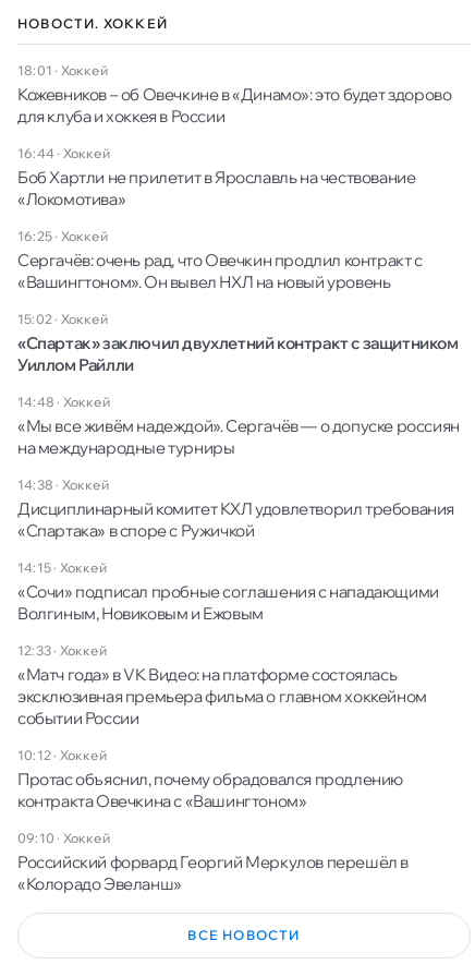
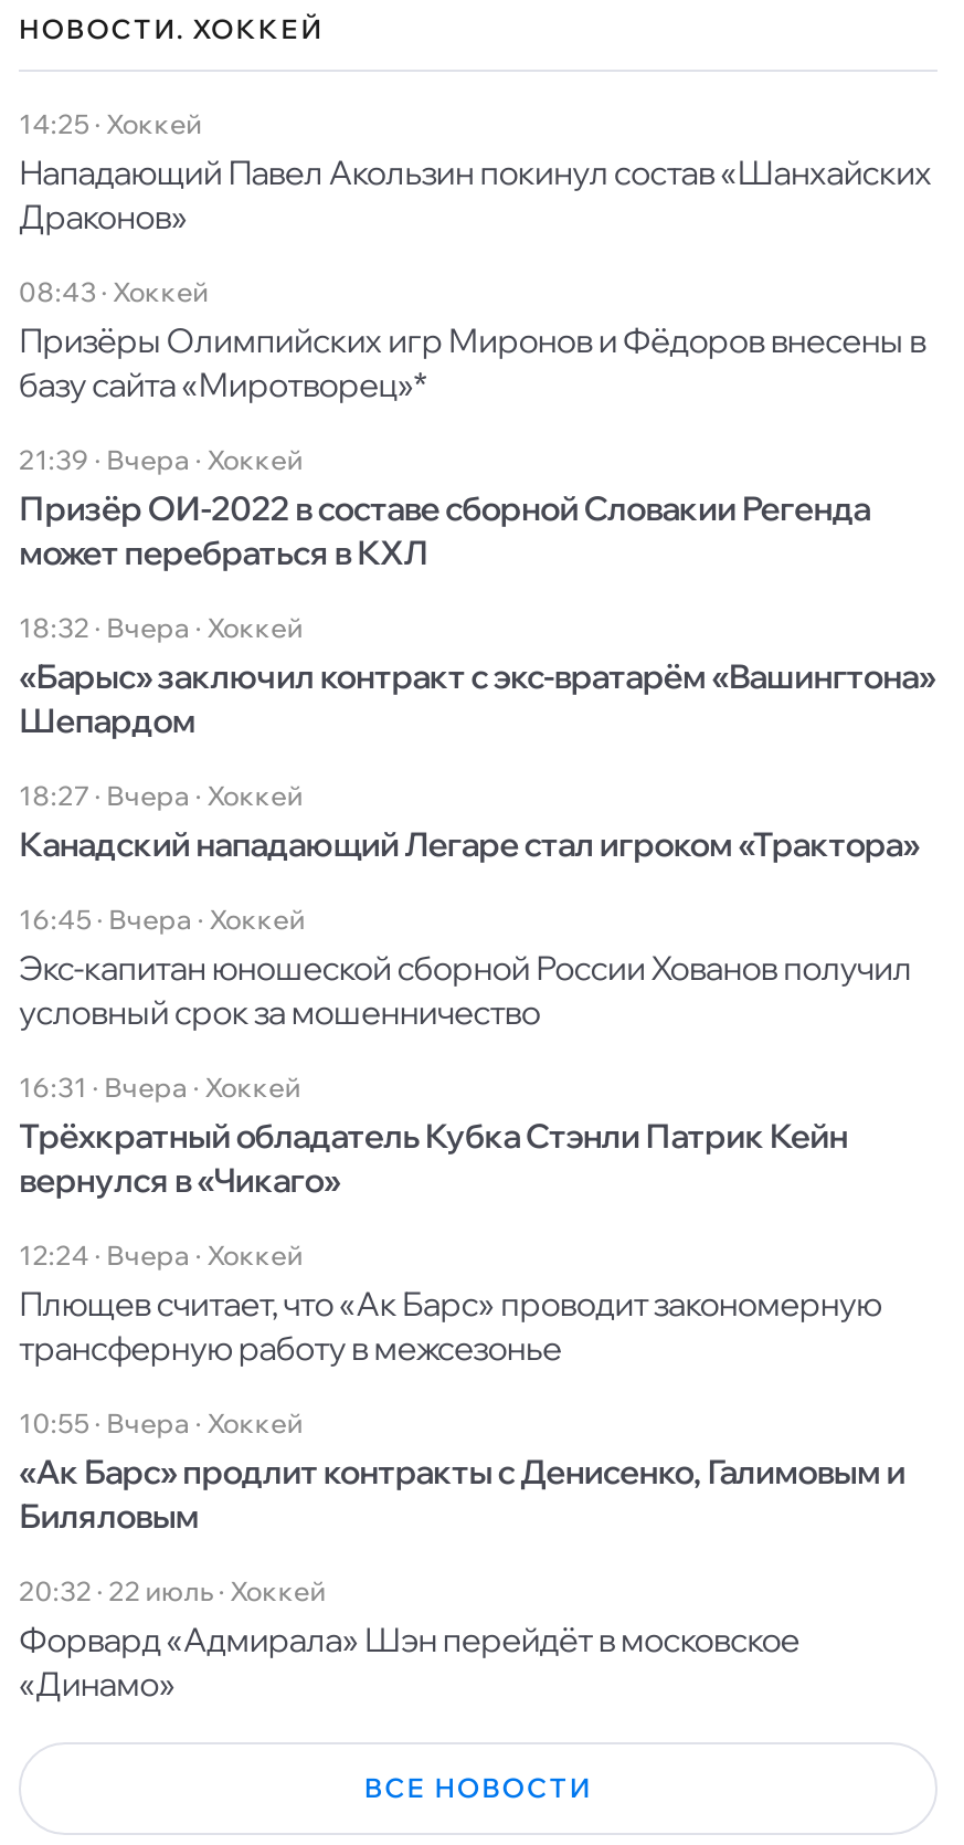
- 18:01 · Хоккей
- Кожевников – об Овечкине в «Динамо»: это будет здорово
- для клуба и хоккея в России
+ 14:25 · Хоккей
+ Нападающий Павел Акользин покинул состав «Шанхайских
+ Драконов»

- 16:44 · Хоккей
- Боб Хартли не прилетит в Ярославль на чествование
- «Локомотива»
+ 08:43 · Хоккей
+ Призёры Олимпийских игр Миронов и Фёдоров внесены в
+ базу сайта «Миротворец»*

- 16:25 · Хоккей
- Сергачёв: очень рад, что Овечкин продлил контракт с
- «Вашингтоном». Он вывел НХЛ на новый уровень
+ 21:39 · Вчера · Хоккей
+ Призёр ОИ-2022 в составе сборной Словакии Регенда
+ может перебраться в КХЛ

- 15:02 · Хоккей
- «Спартак» заключил двухлетний контракт с защитником
- Уиллом Райлли
+ 18:32 · Вчера · Хоккей
+ «Барыс» заключил контракт с экс-вратарём «Вашингтона»
+ Шепардом

- 14:48 · Хоккей
- «Мы все живём надеждой». Сергачёв — о допуске россиян
- на международные турниры
+ 18:27 · Вчера · Хоккей
+ Канадский нападающий Легаре стал игроком «Трактора»

- 14:38 · Хоккей
- Дисциплинарный комитет КХЛ удовлетворил требования
- «Спартака» в споре с Ружичкой
+ 16:45 · Вчера · Хоккей
+ Экс-капитан юношеской сборной России Хованов получил
+ условный срок за мошенничество

- 14:15 · Хоккей
- «Сочи» подписал пробные соглашения с нападающими
- Волгиным, Новиковым и Ежовым
+ 16:31 · Вчера · Хоккей
+ Трёхкратный обладатель Кубка Стэнли Патрик Кейн
+ вернулся в «Чикаго»

- 12:33 · Хоккей
- «Матч года» в VK Видео: на платформе состоялась
- эксклюзивная премьера фильма о главном хоккейном
- событии России
+ 12:24 · Вчера · Хоккей
+ Плющев считает, что «Ак Барс» проводит закономерную
+ трансферную работу в межсезонье

- 10:12 · Хоккей
- Протас объяснил, почему обрадовался продлению
- контракта Овечкина с «Вашингтоном»
+ 10:55 · Вчера · Хоккей
+ «Ак Барс» продлит контракты с Денисенко, Галимовым и
+ Биляловым

- 09:10 · Хоккей
- Российский форвард Георгий Меркулов перешёл в
- «Колорадо Эвеланш»
+ 20:32 · 22 июль · Хоккей
+ Форвард «Адмирала» Шэн перейдёт в московское
+ «Динамо»
